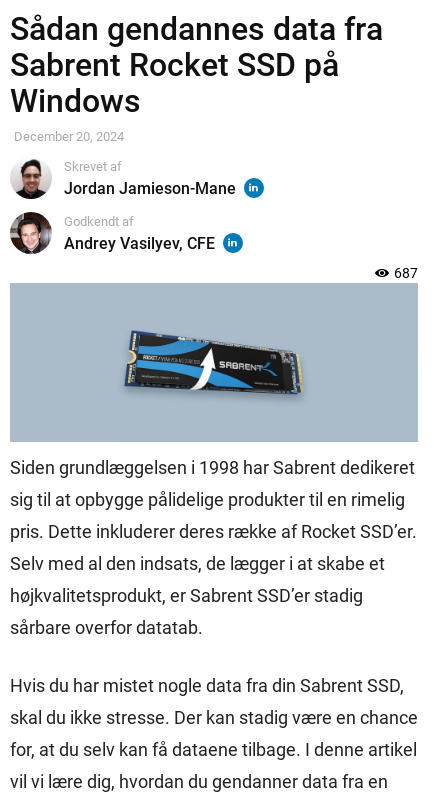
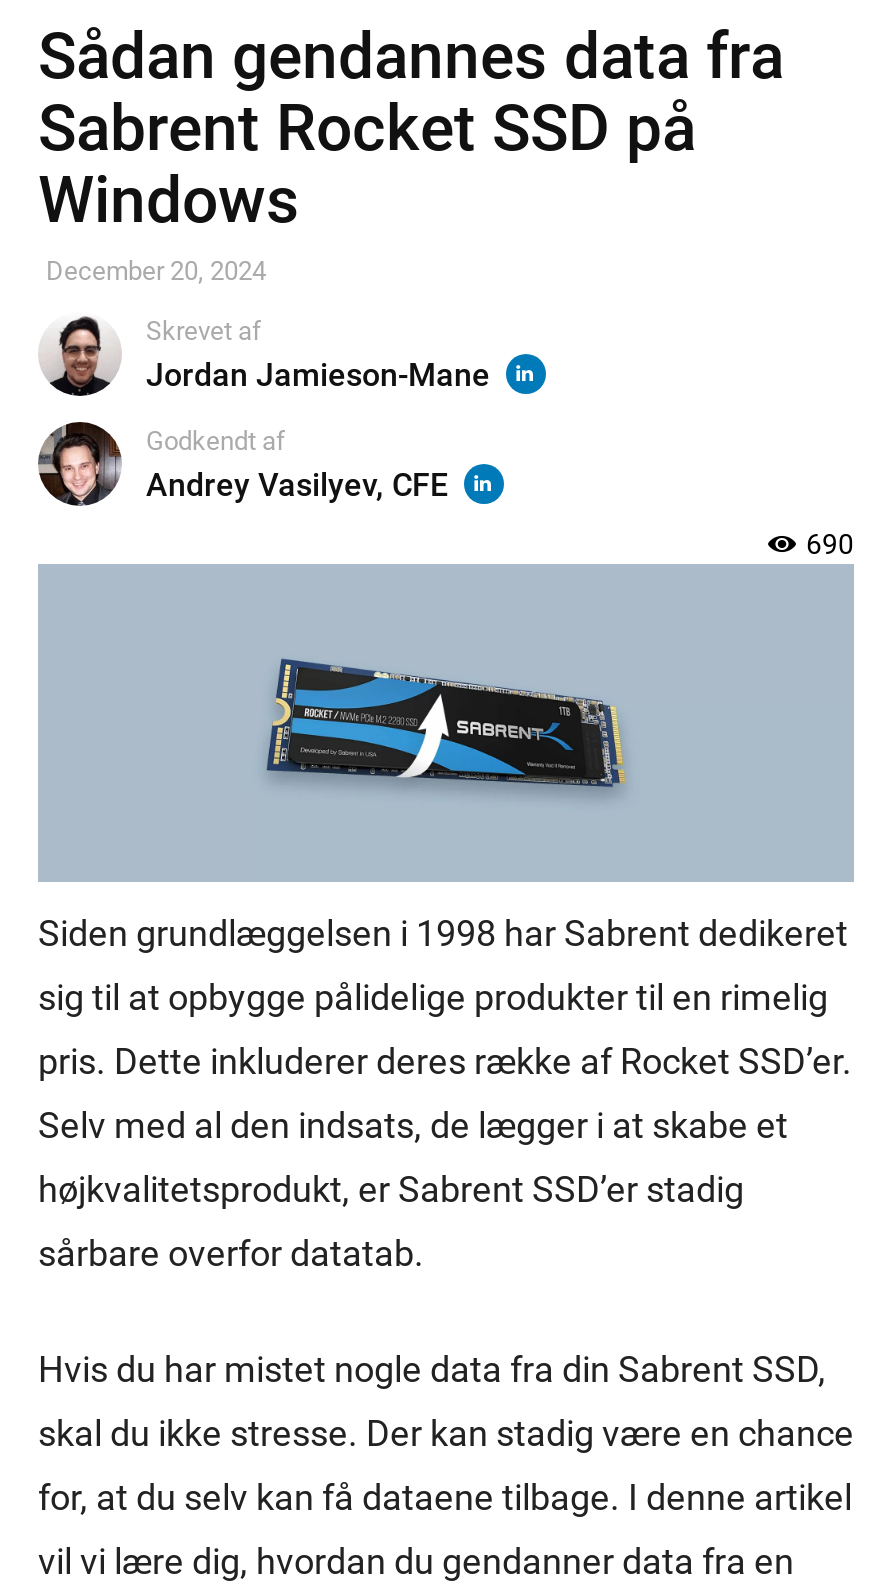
- 687
+ 690
